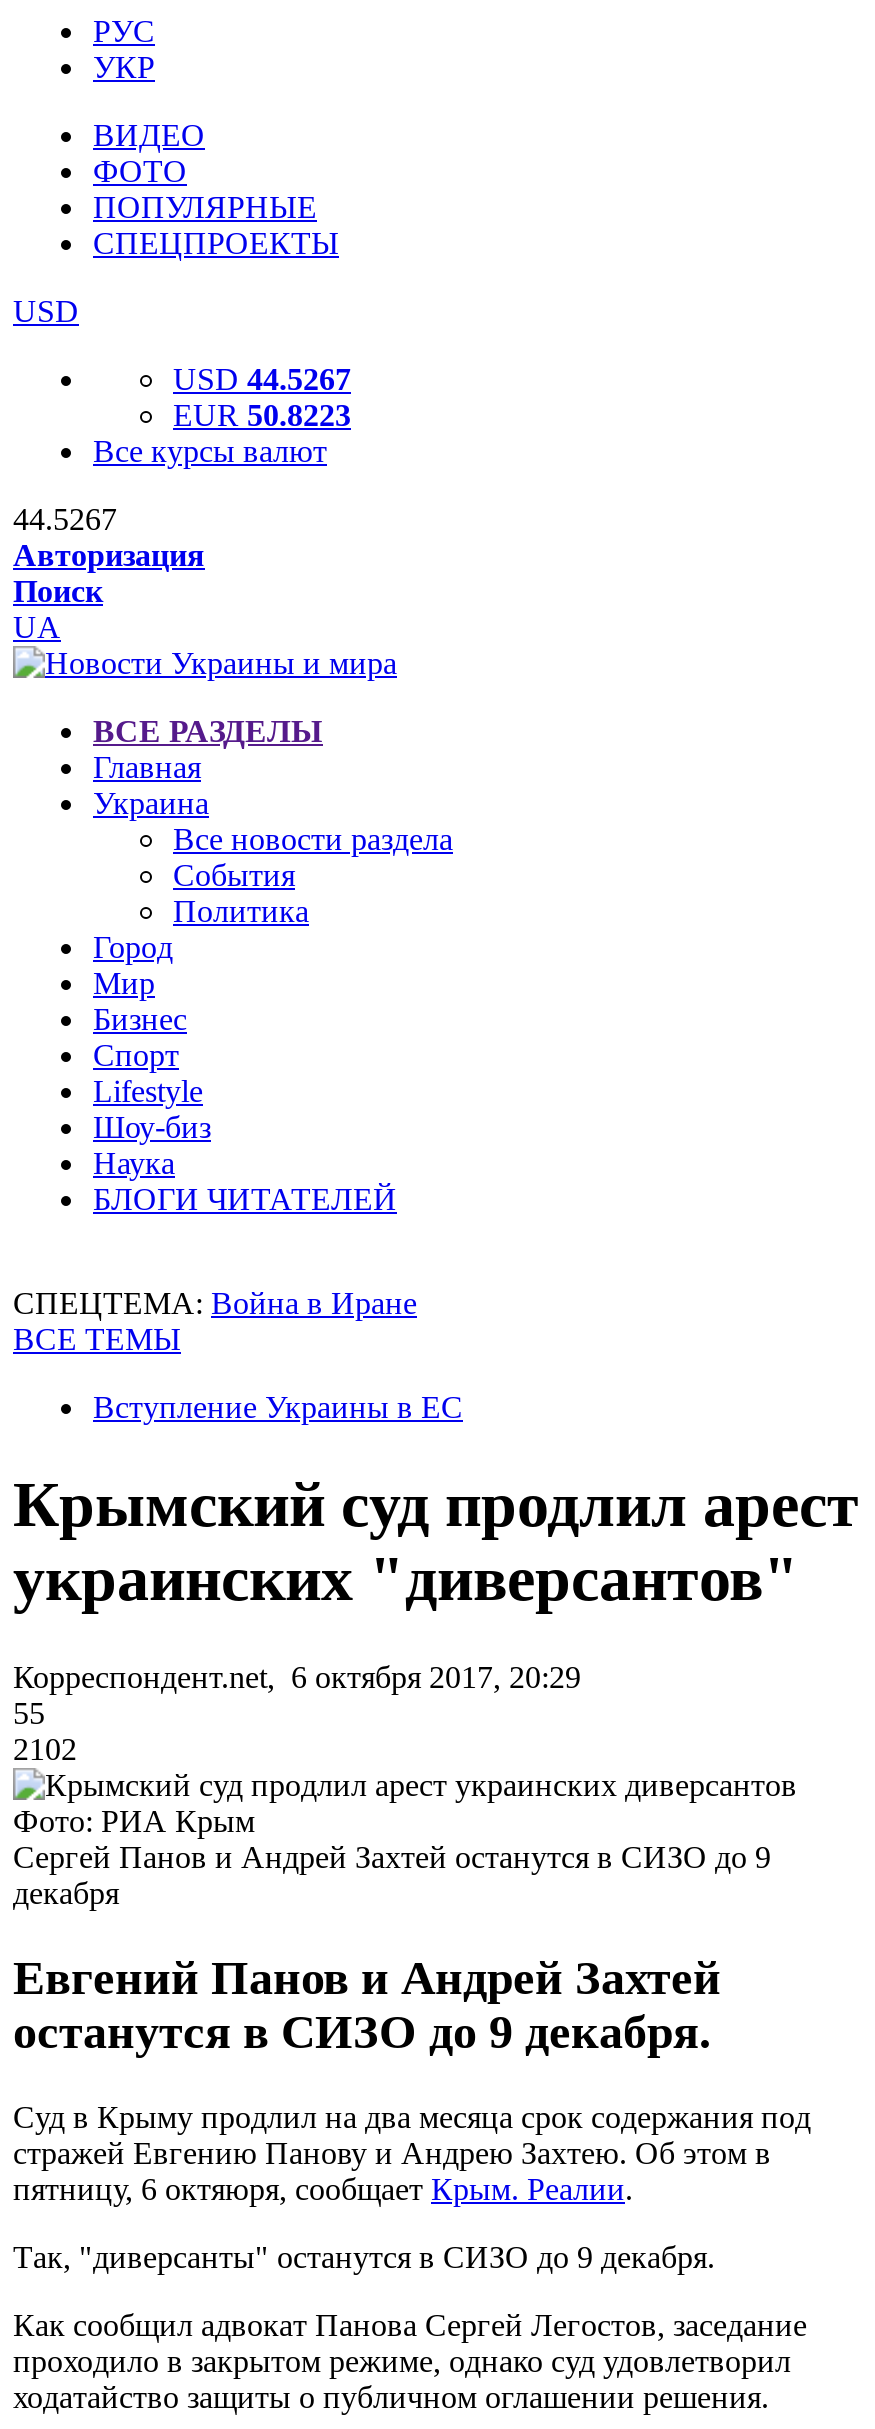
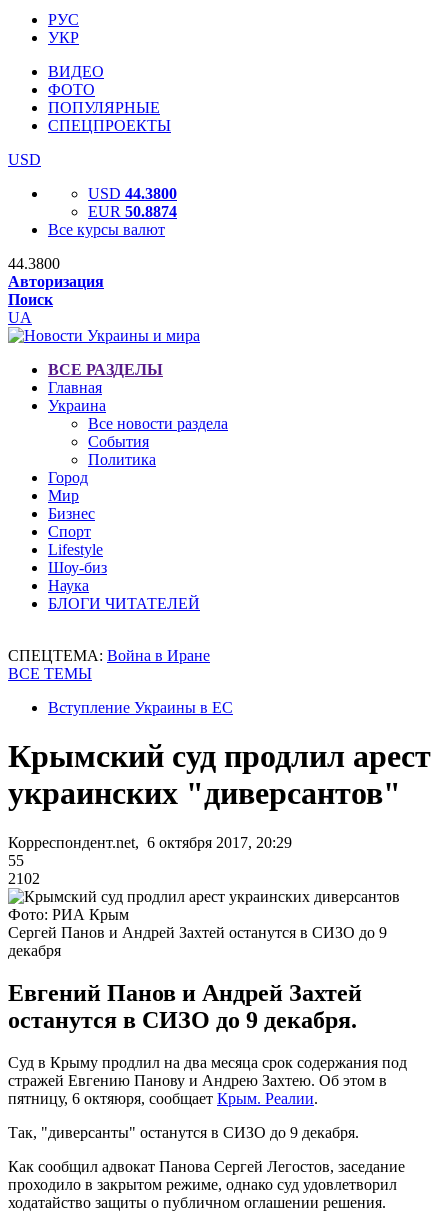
- USD 44.5267
+ USD 44.3800

- EUR 50.8223
+ EUR 50.8874

- 44.5267
+ 44.3800
